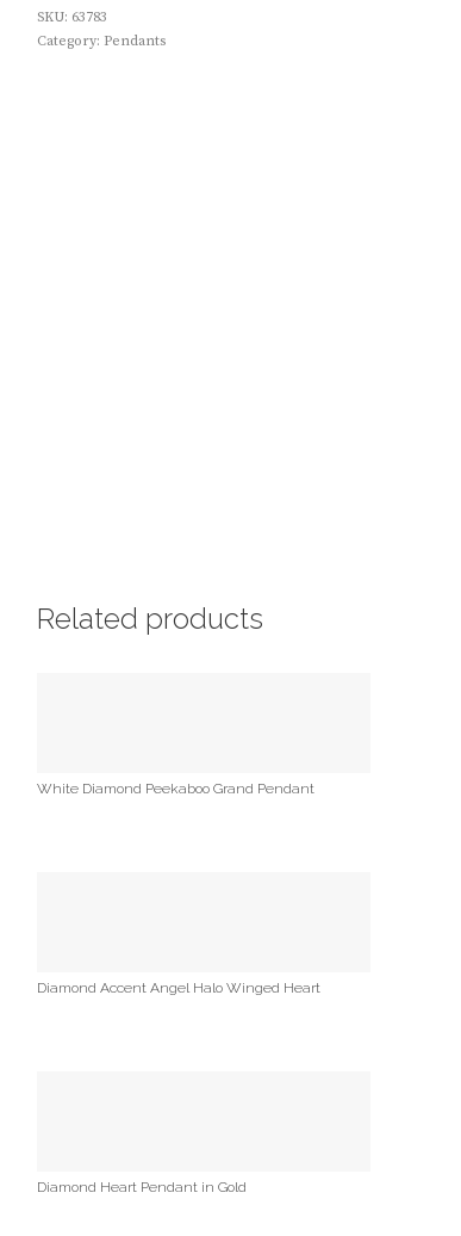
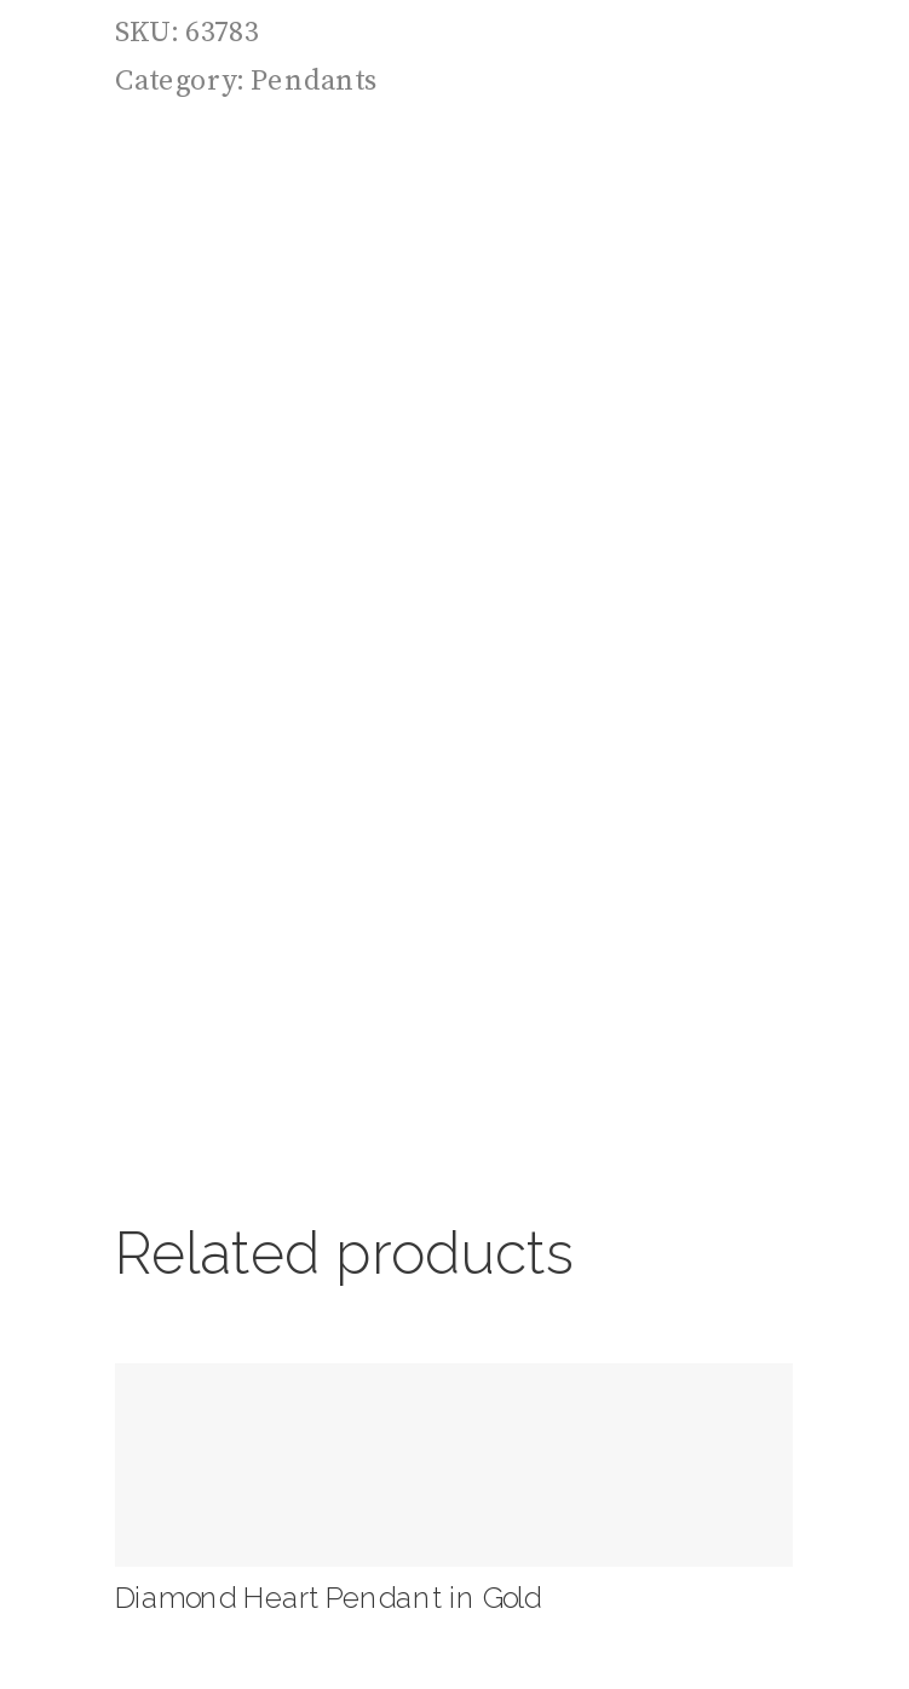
- White Diamond Peekaboo Grand Pendant

- Diamond Accent Angel Halo Winged Heart
